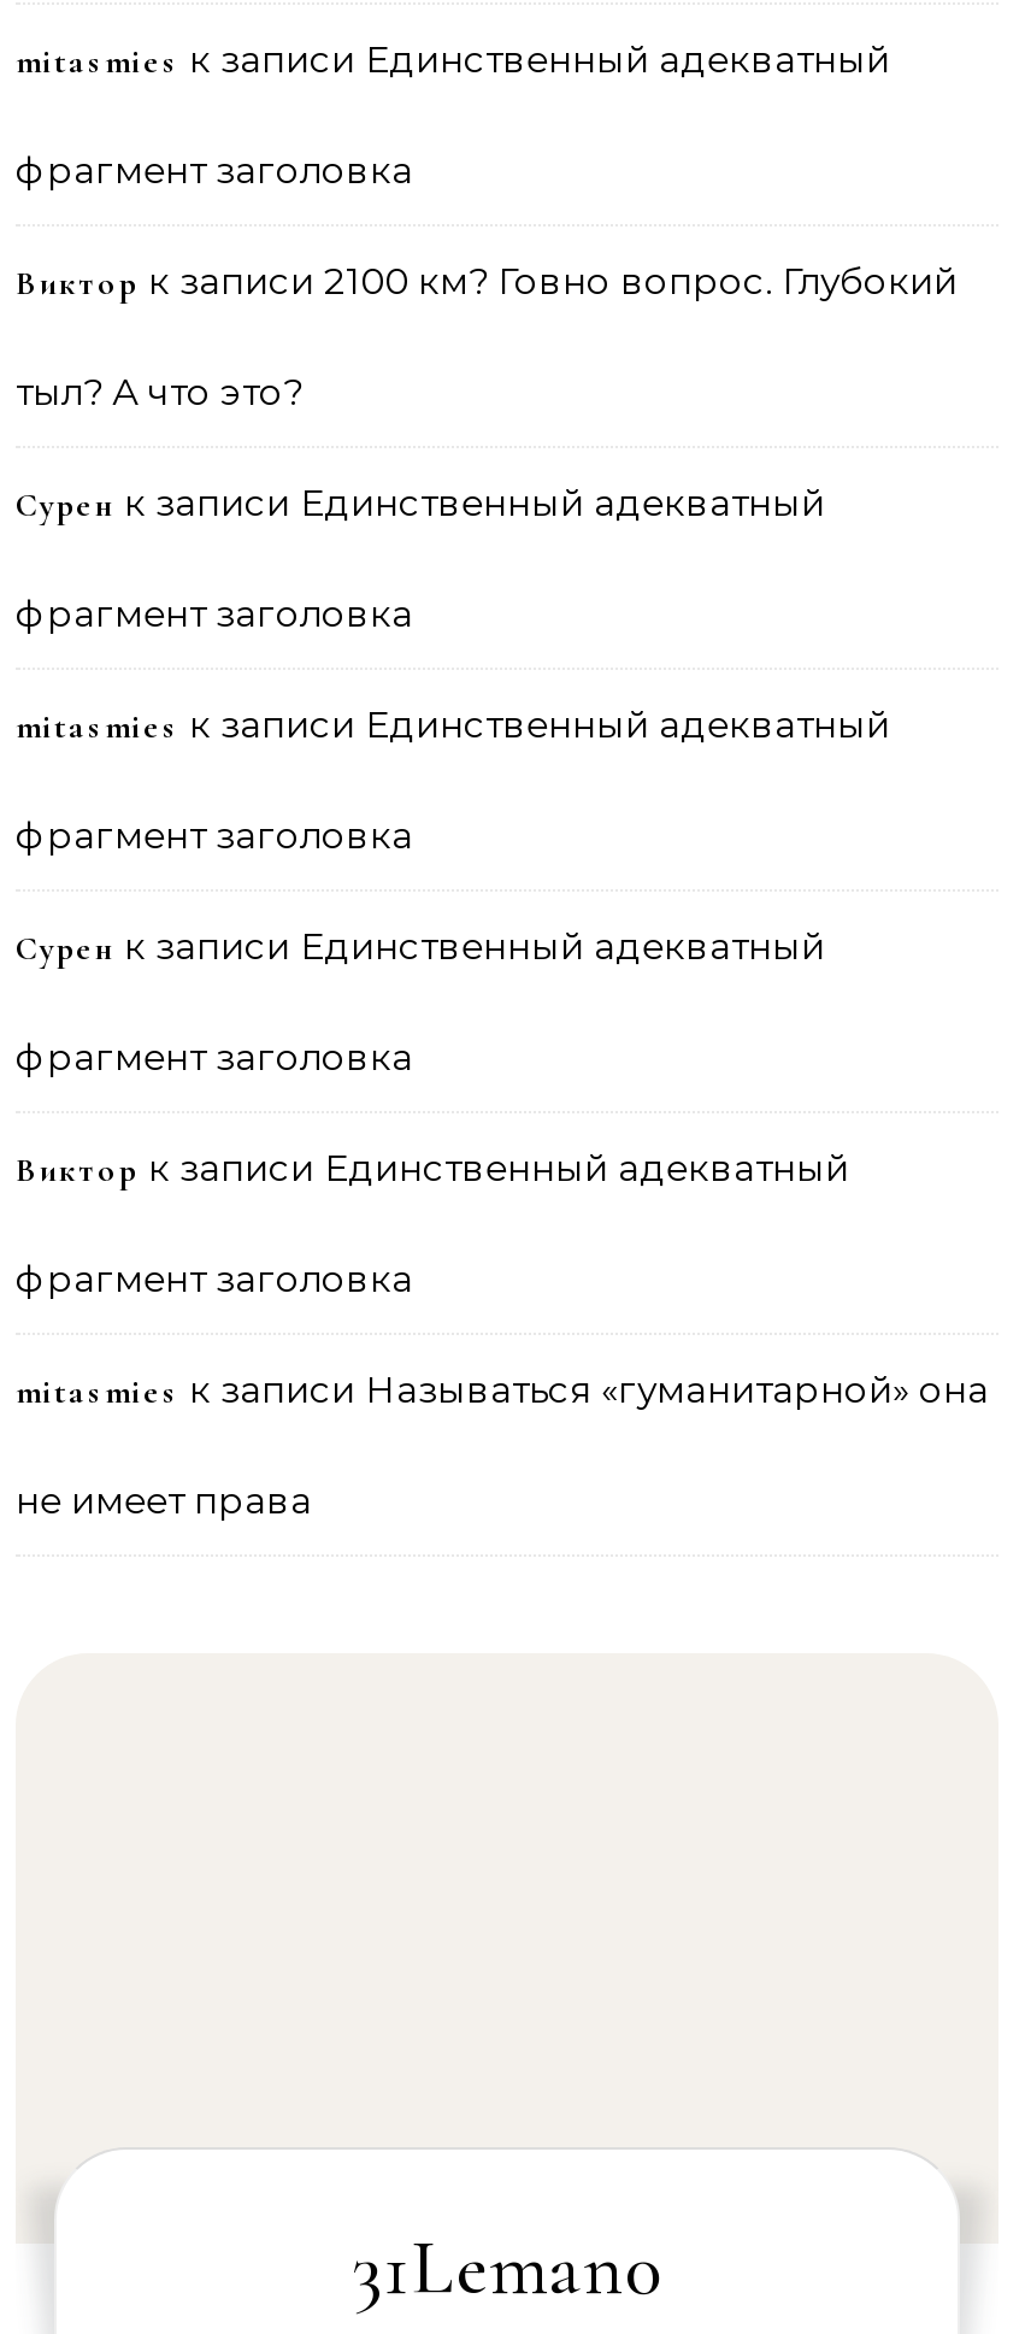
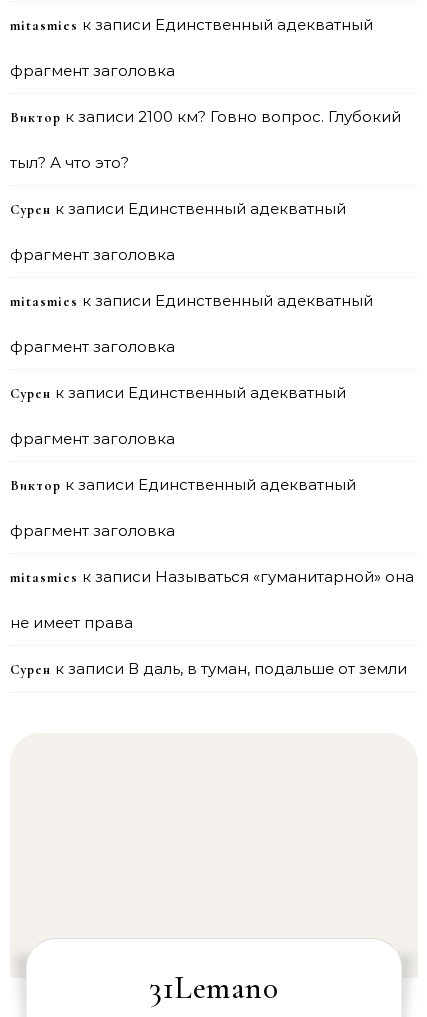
+ Сурен к записи В даль, в туман, подальше от земли
